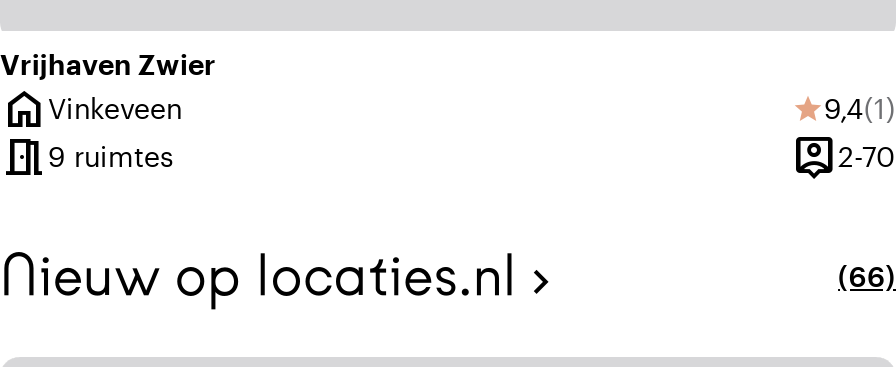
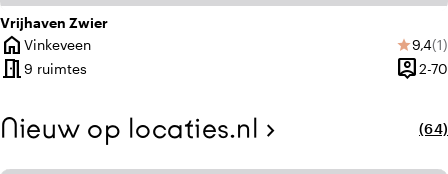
- (66)
+ (64)
